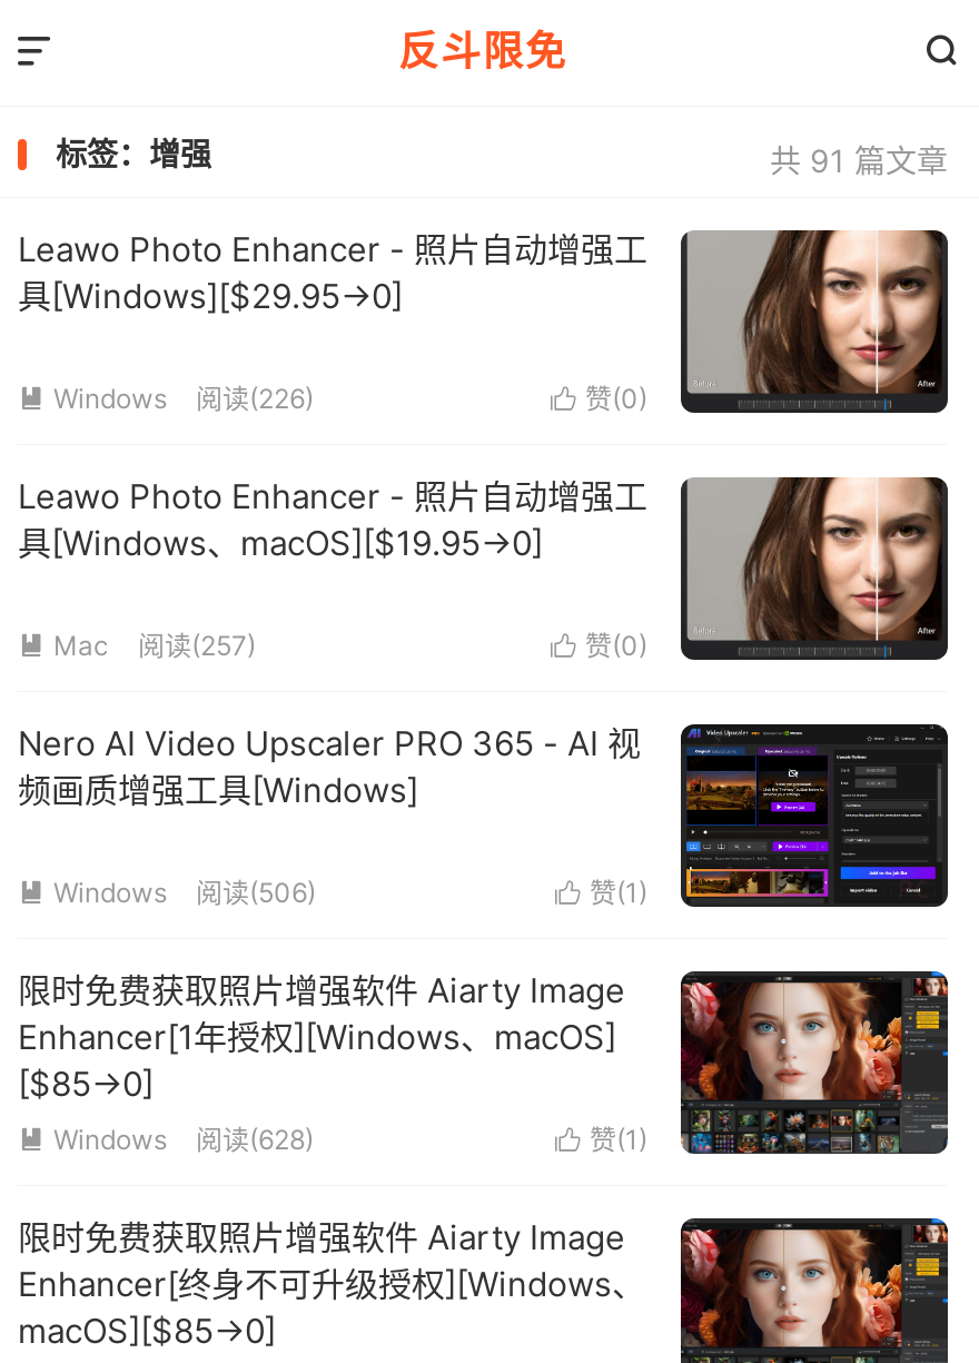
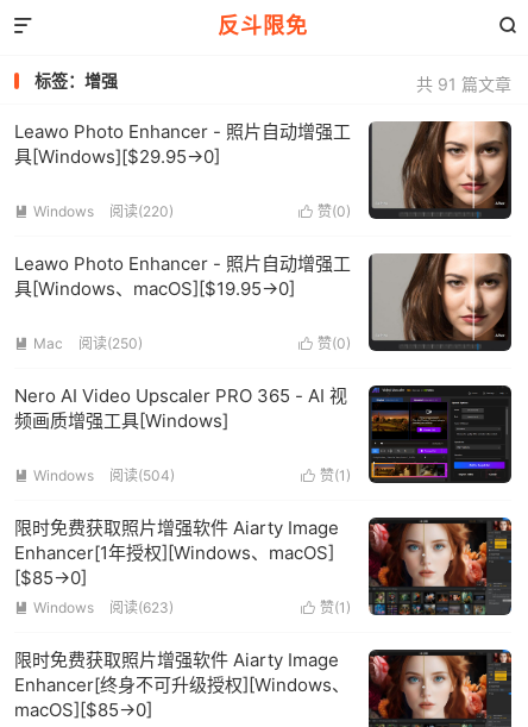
- 阅读(226)
+ 阅读(220)

- 阅读(257)
+ 阅读(250)

- 阅读(506)
+ 阅读(504)

- 阅读(628)
+ 阅读(623)
